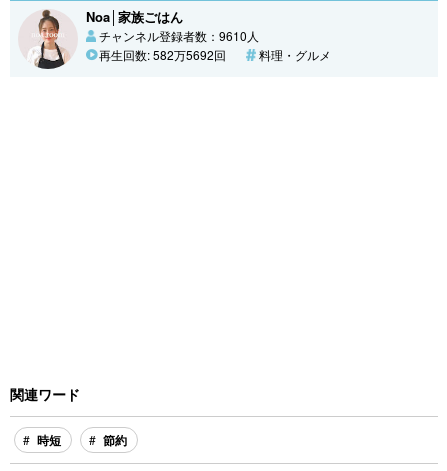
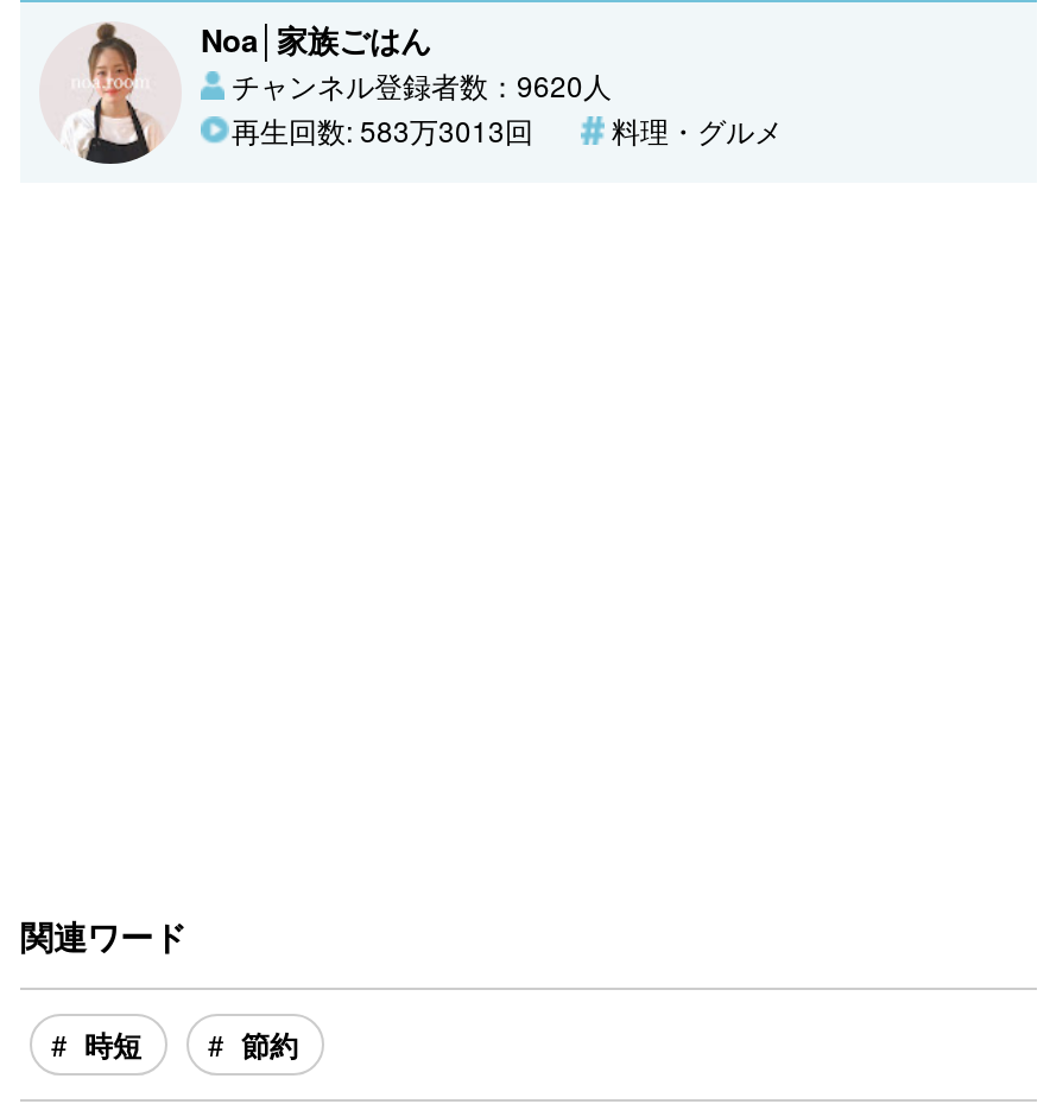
- チャンネル登録者数：9610人
+ チャンネル登録者数：9620人

- 再生回数: 582万5692回
+ 再生回数: 583万3013回
